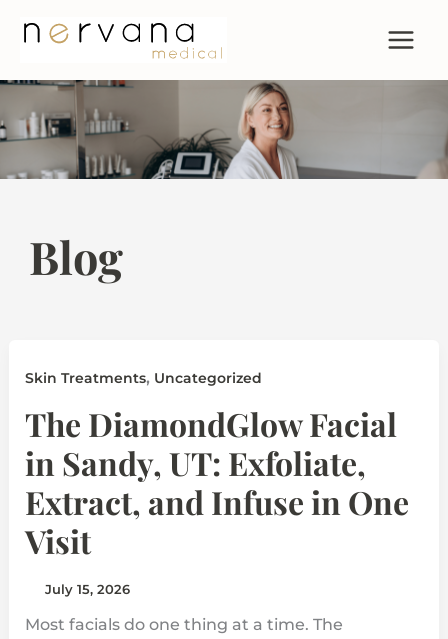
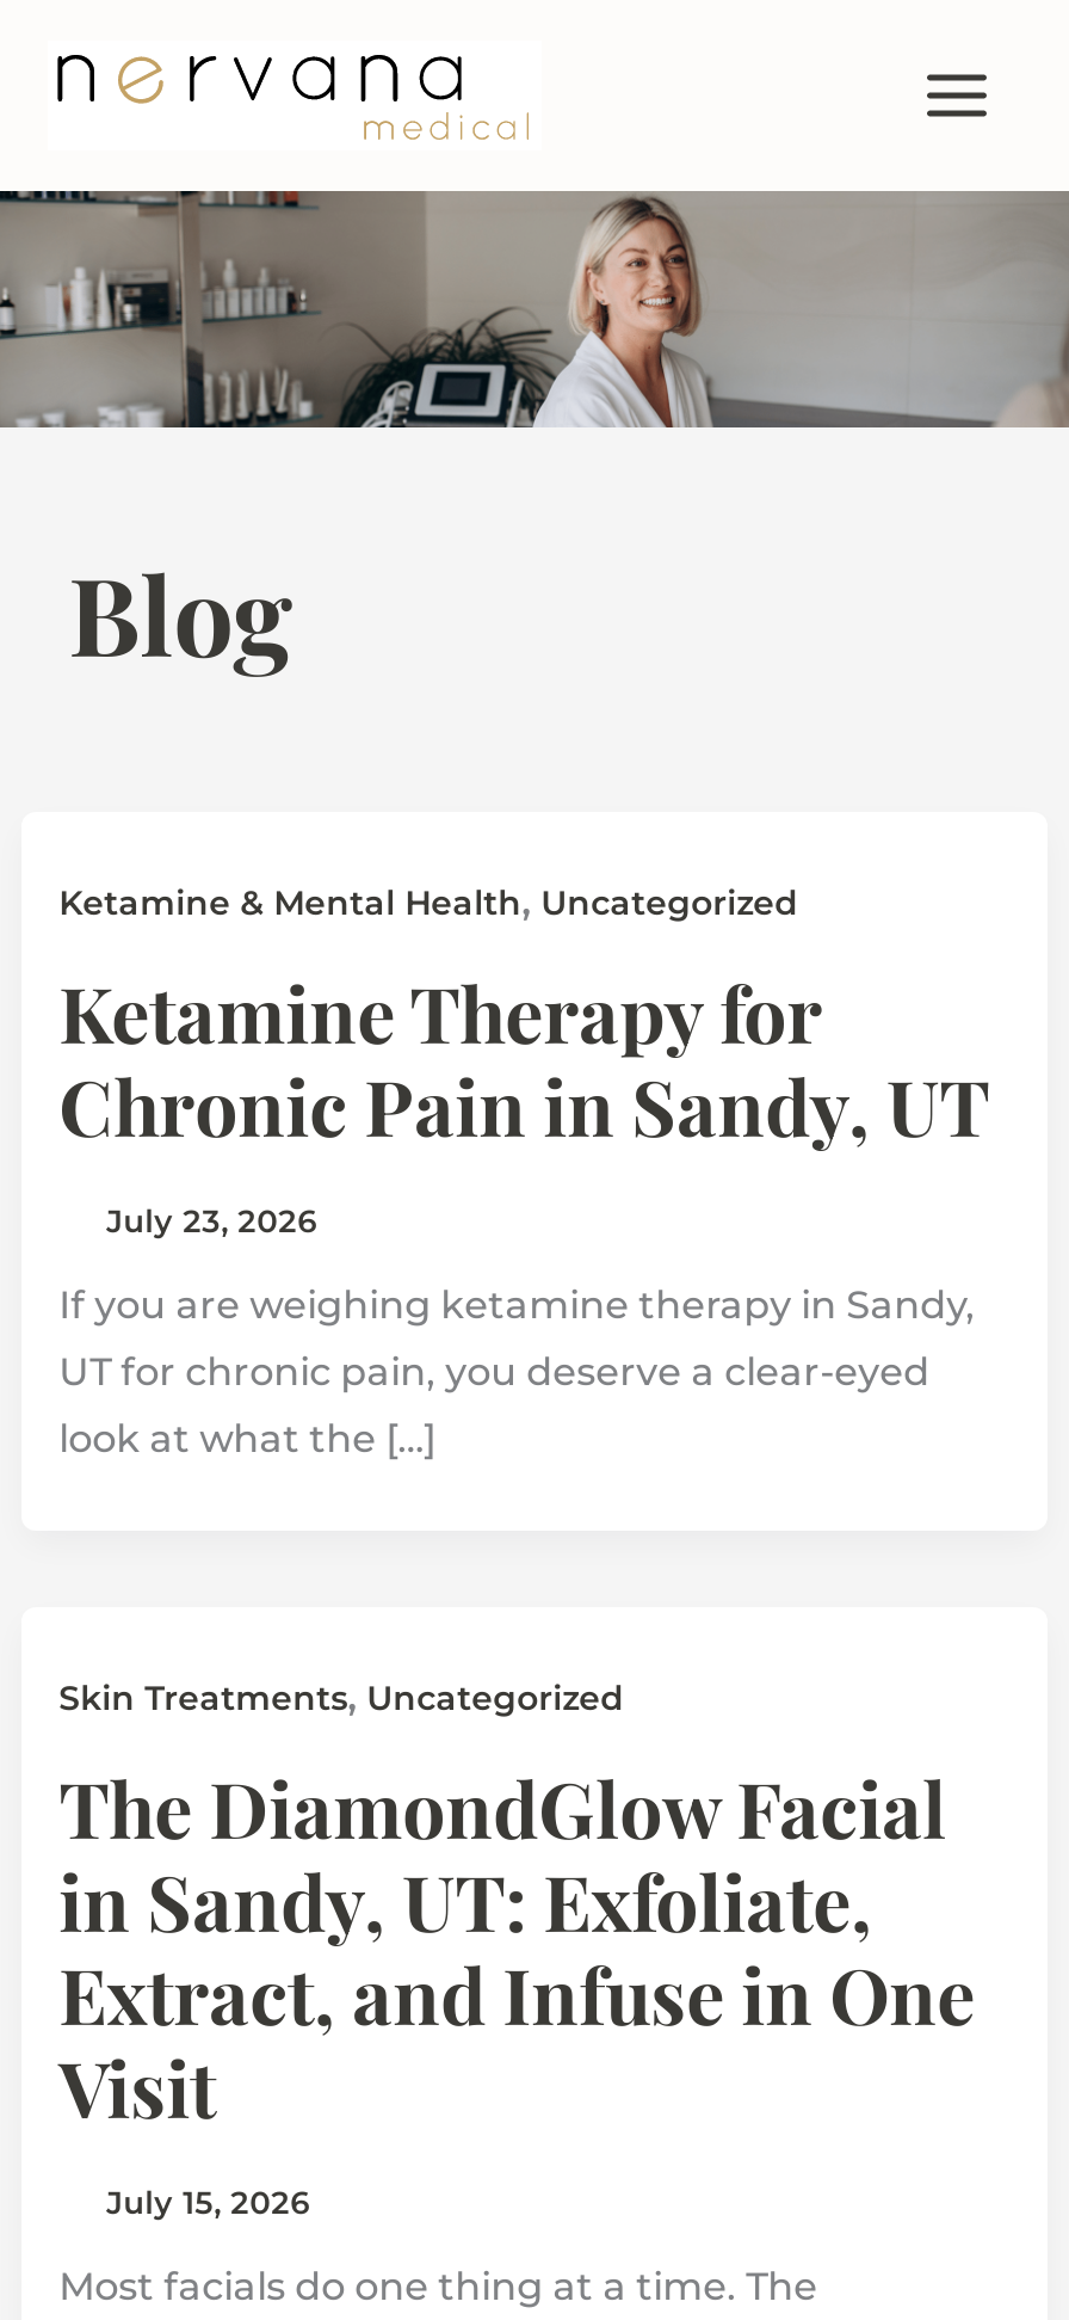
+ Ketamine & Mental Health, Uncategorized
+ Ketamine Therapy for
+ Chronic Pain in Sandy, UT
+ July 23, 2026
+ If you are weighing ketamine therapy in Sandy,
+ UT for chronic pain, you deserve a clear-eyed
+ look at what the […]
